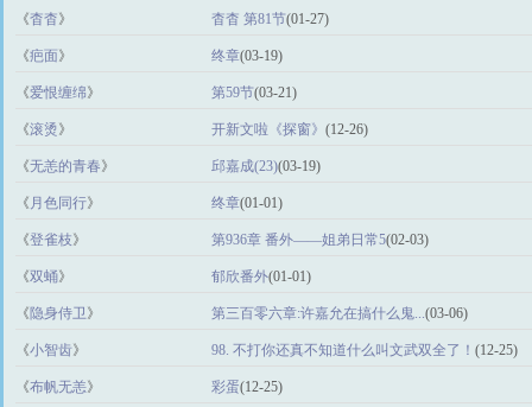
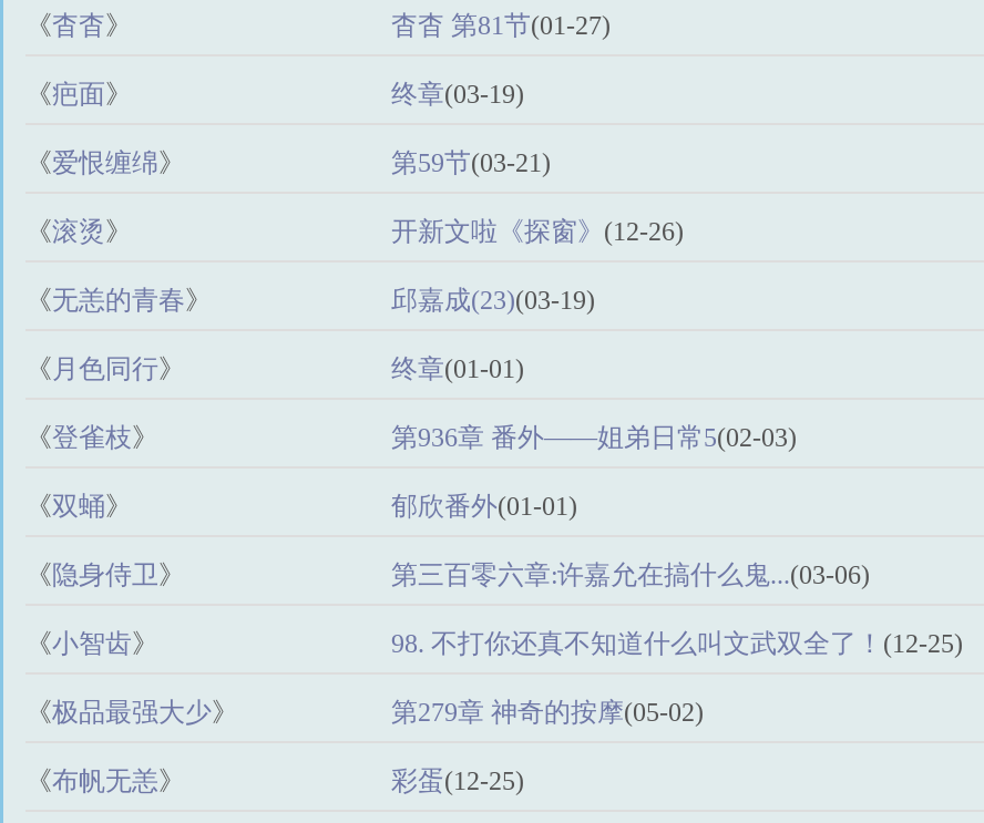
+ 《极品最强大少》
+ 第279章 神奇的按摩(05-02)
